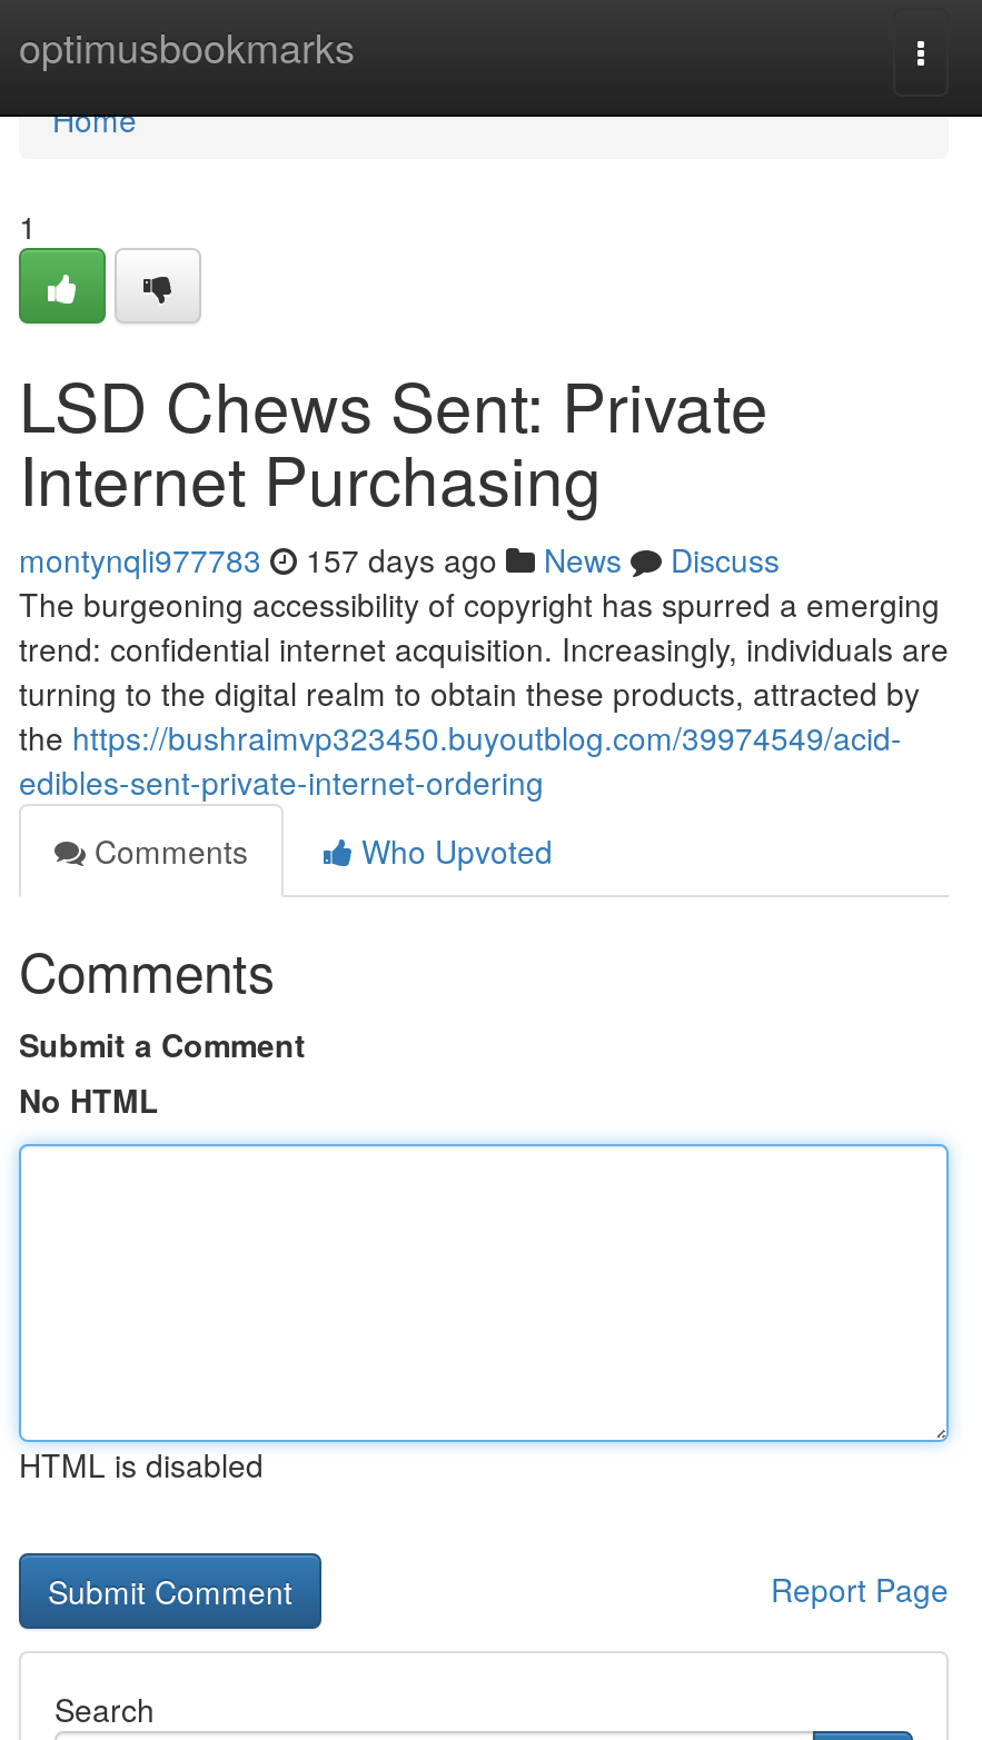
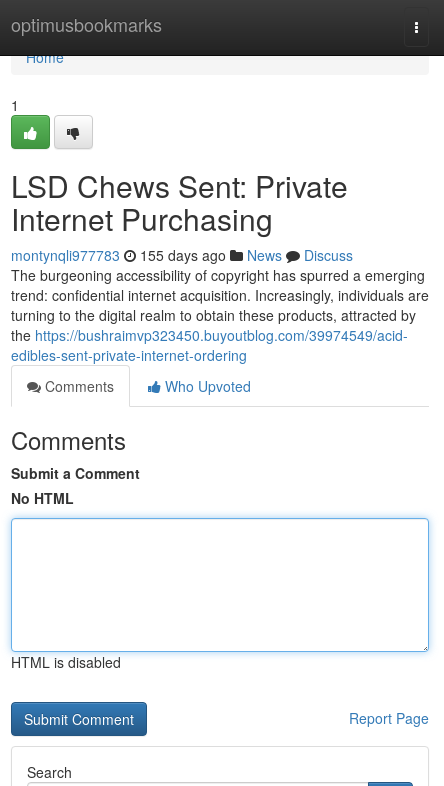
- montynqli977783 157 days ago News Discuss
+ montynqli977783 155 days ago News Discuss
